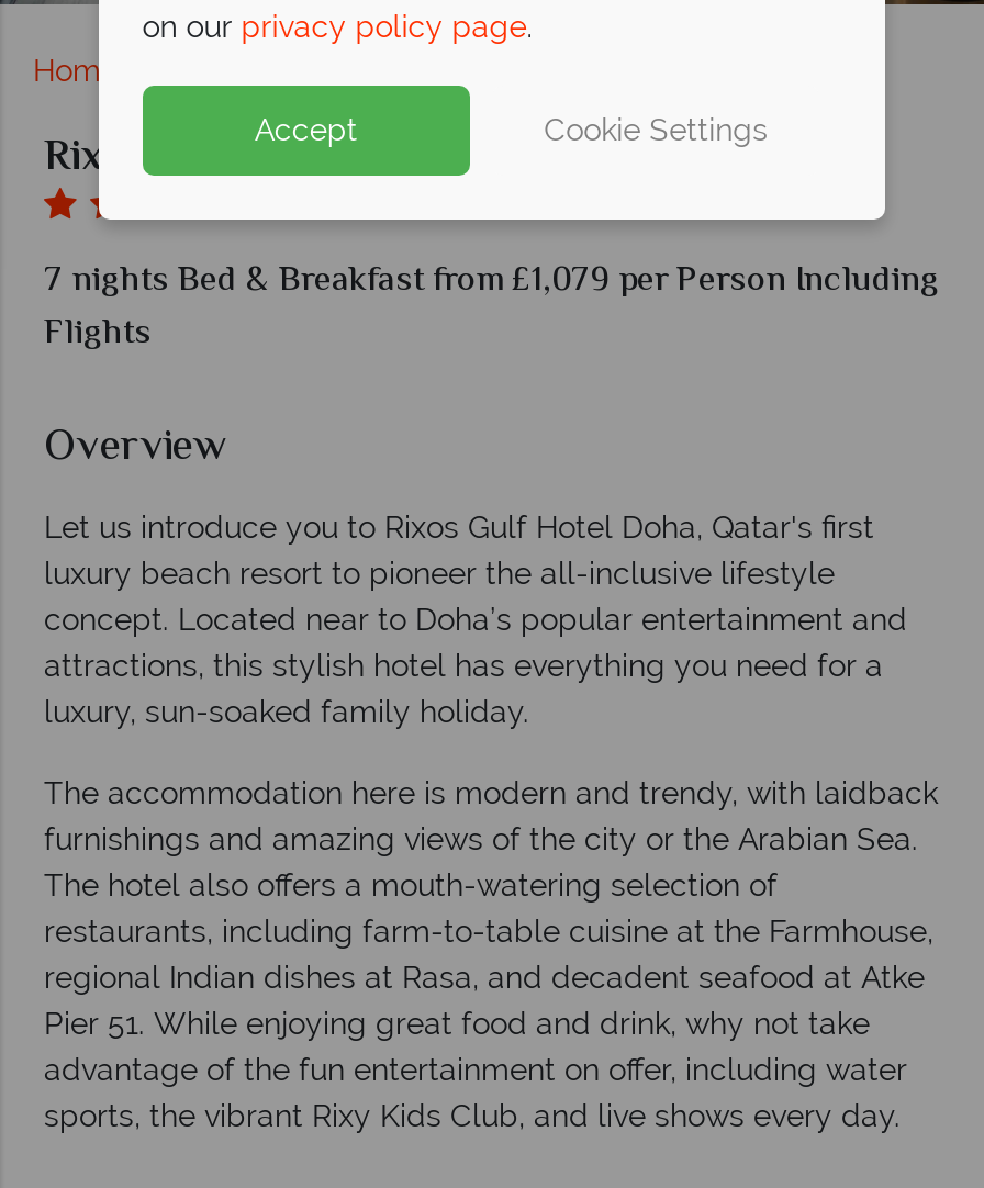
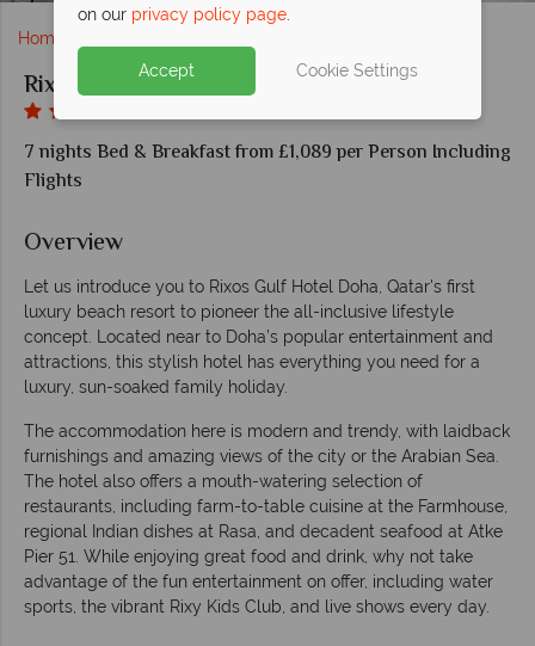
- 7 nights Bed & Breakfast from £1,079 per Person Including
+ 7 nights Bed & Breakfast from £1,089 per Person Including
